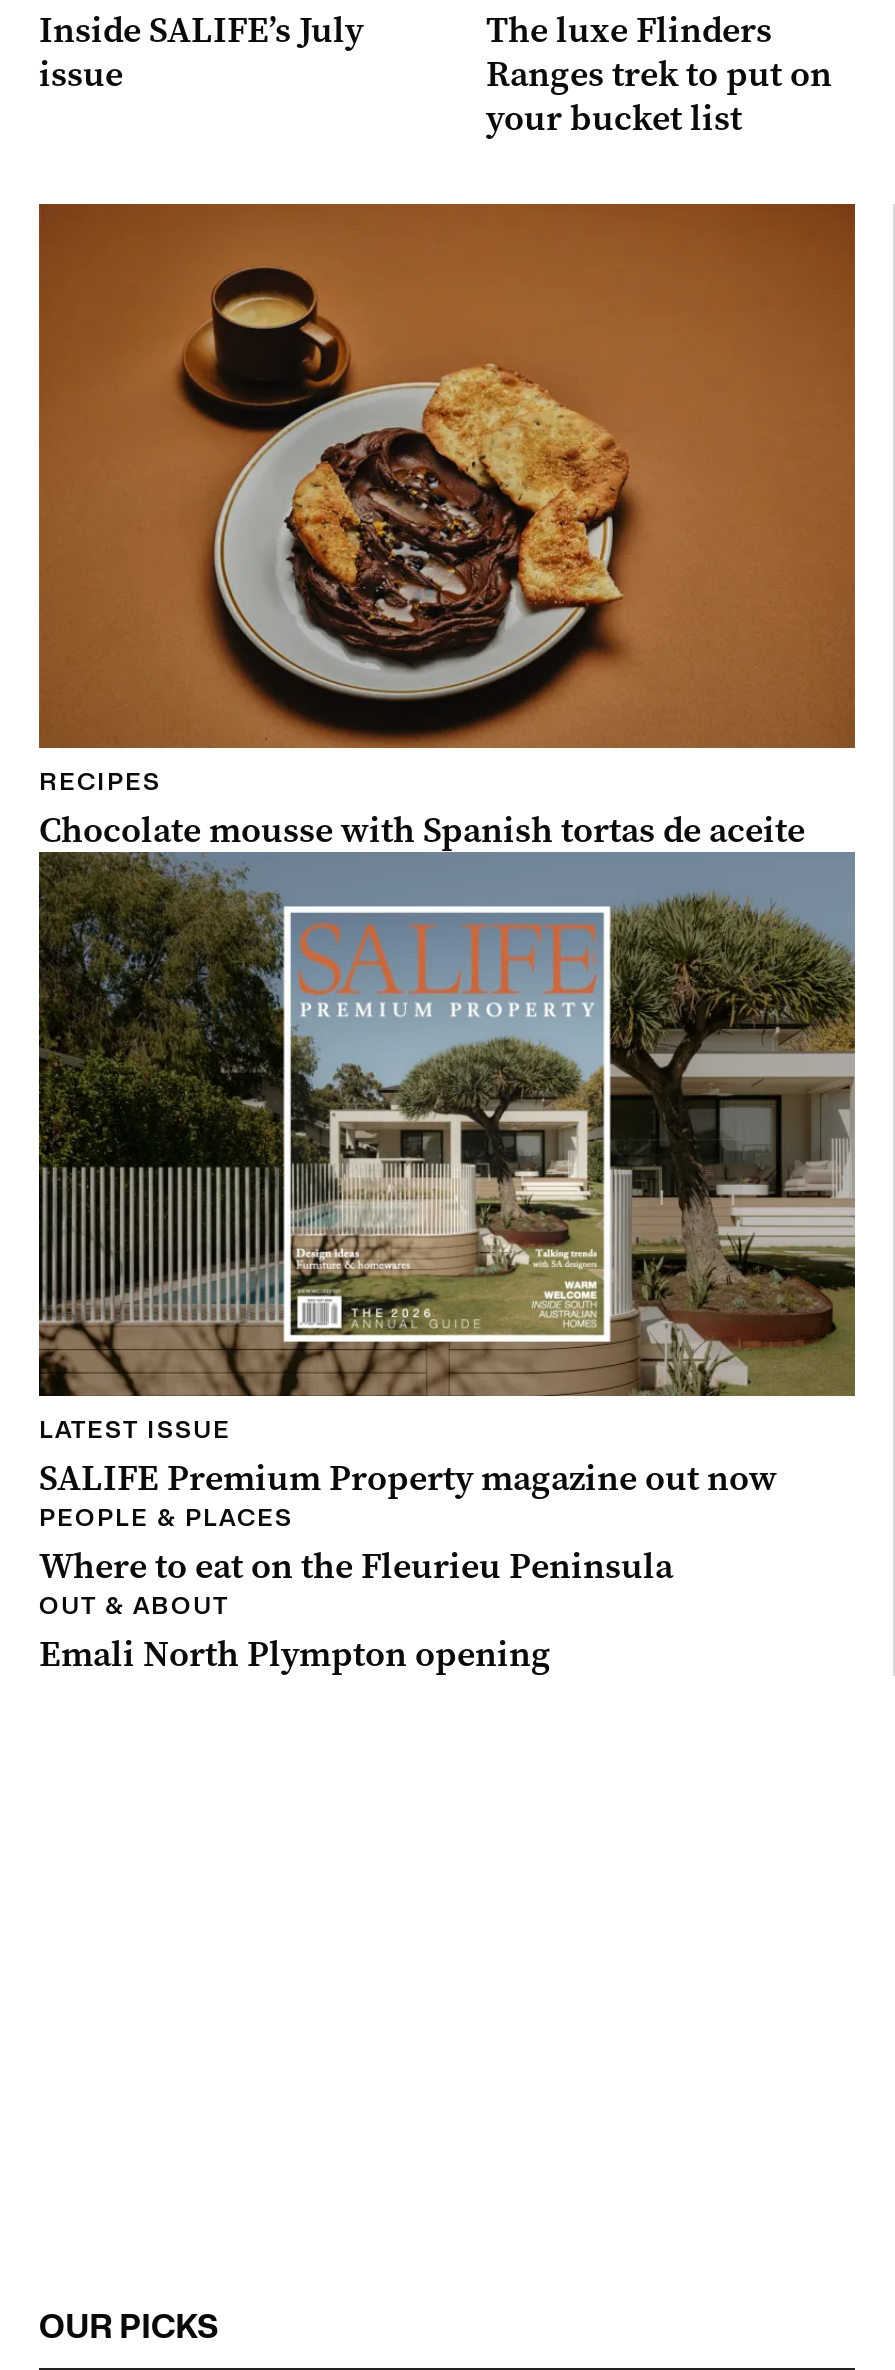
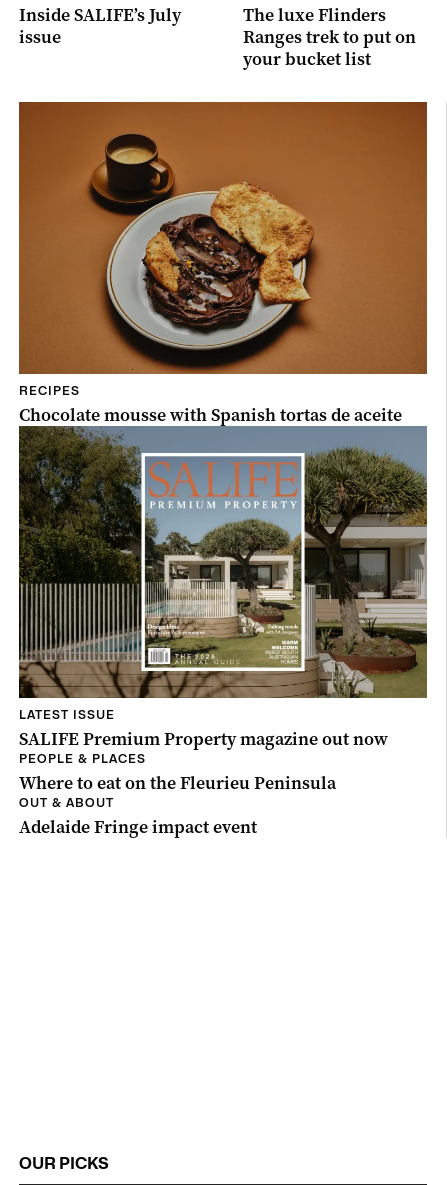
- Emali North Plympton opening
+ Adelaide Fringe impact event
